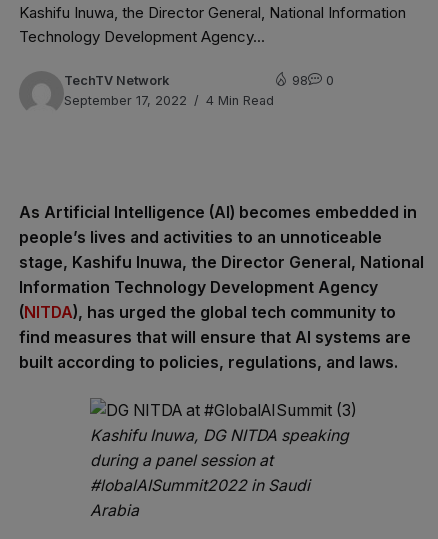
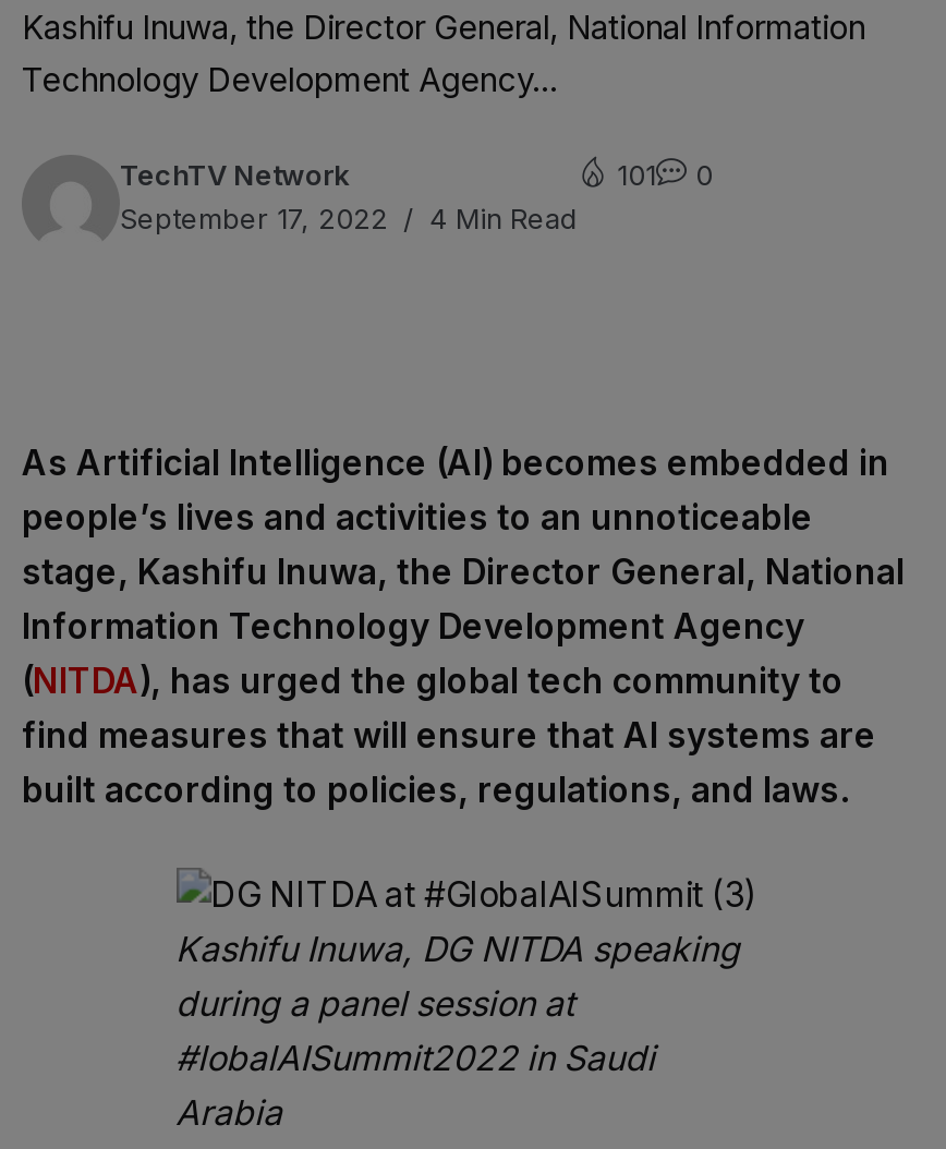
- 98 0
+ 101 0
